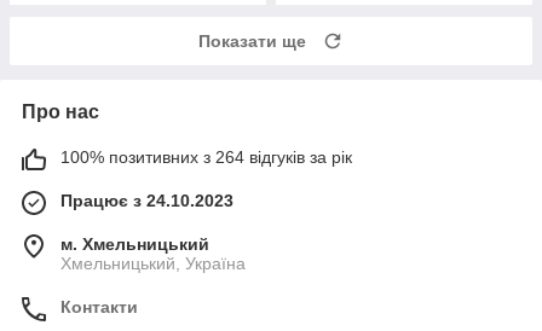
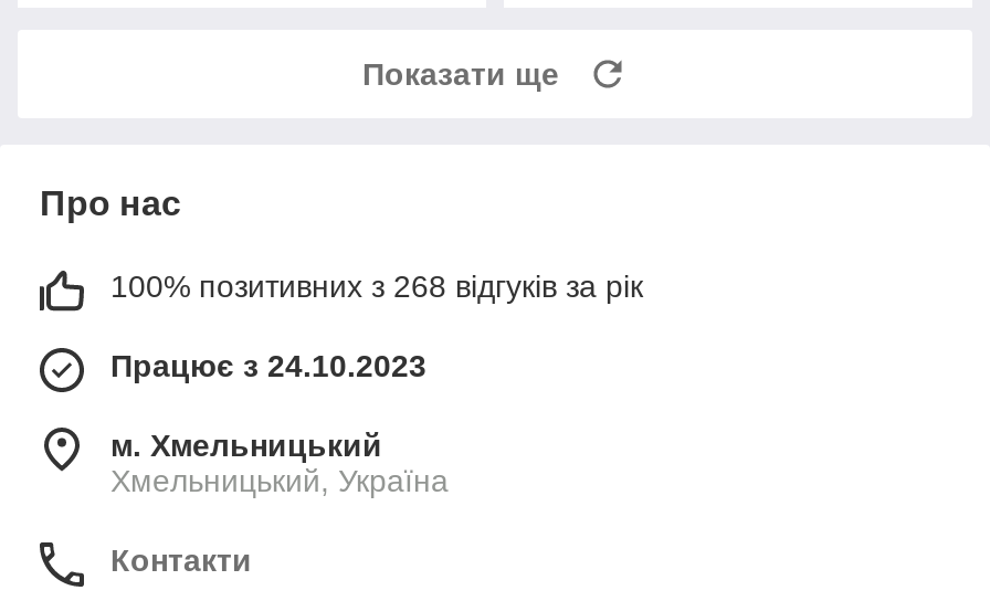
- 100% позитивних з 264 відгуків за рік
+ 100% позитивних з 268 відгуків за рік
